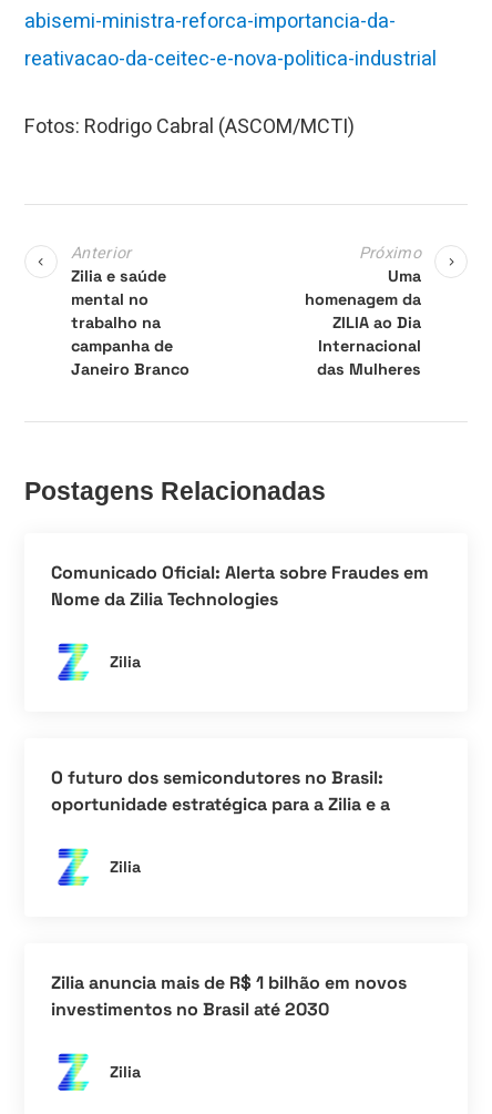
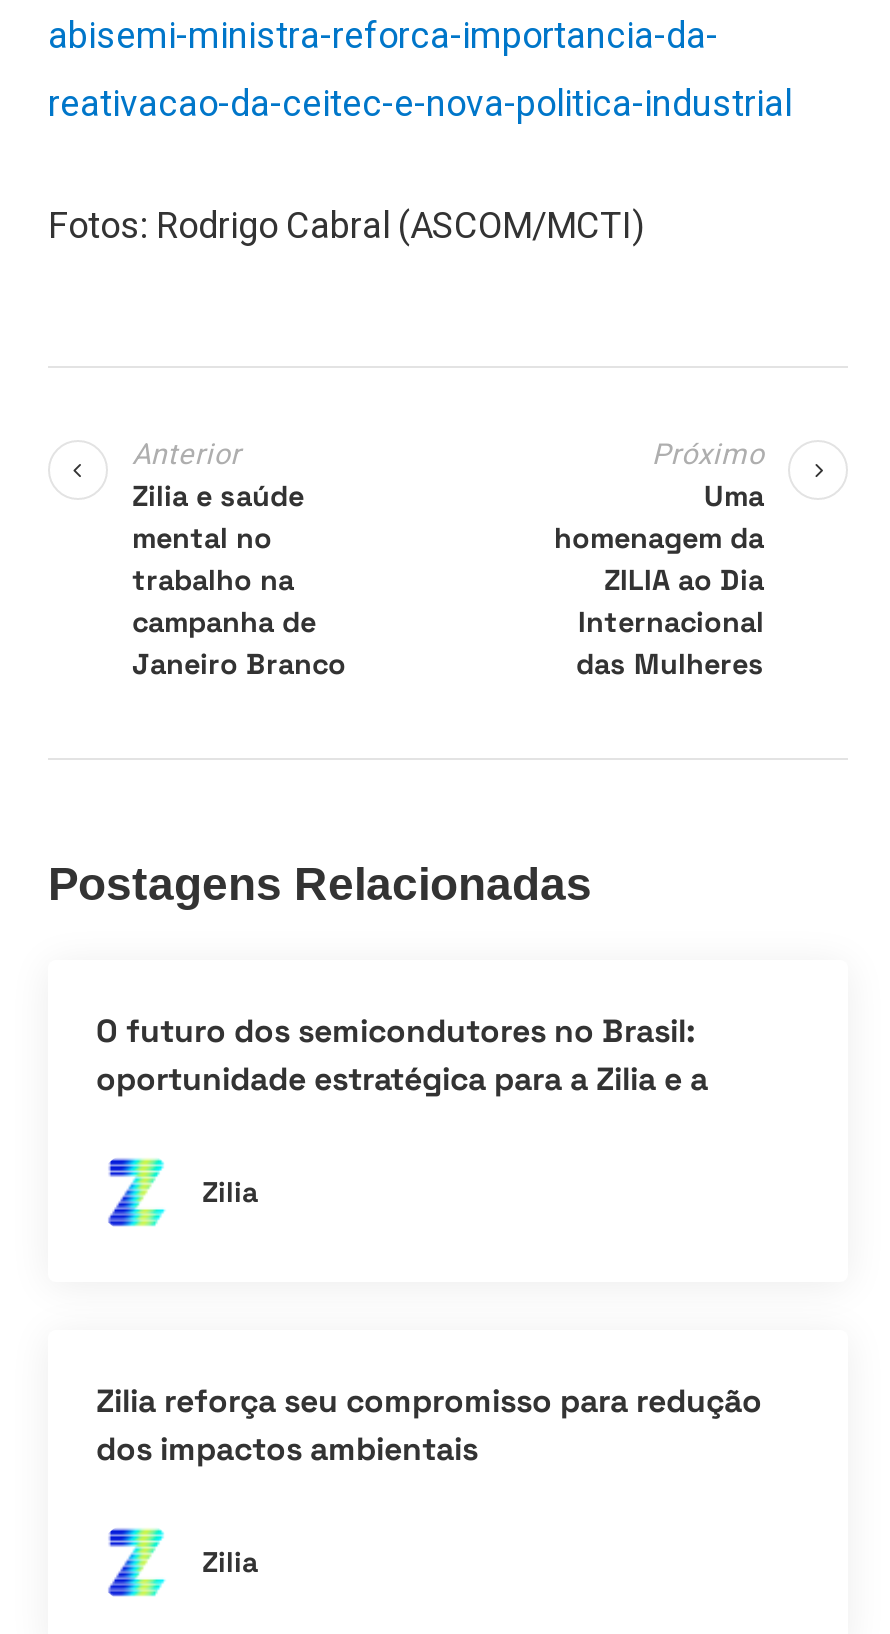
- Comunicado Oficial: Alerta sobre Fraudes em
- Nome da Zilia Technologies
- Zilia

- Zilia anuncia mais de R$ 1 bilhão em novos
- investimentos no Brasil até 2030
+ Zilia reforça seu compromisso para redução
+ dos impactos ambientais
